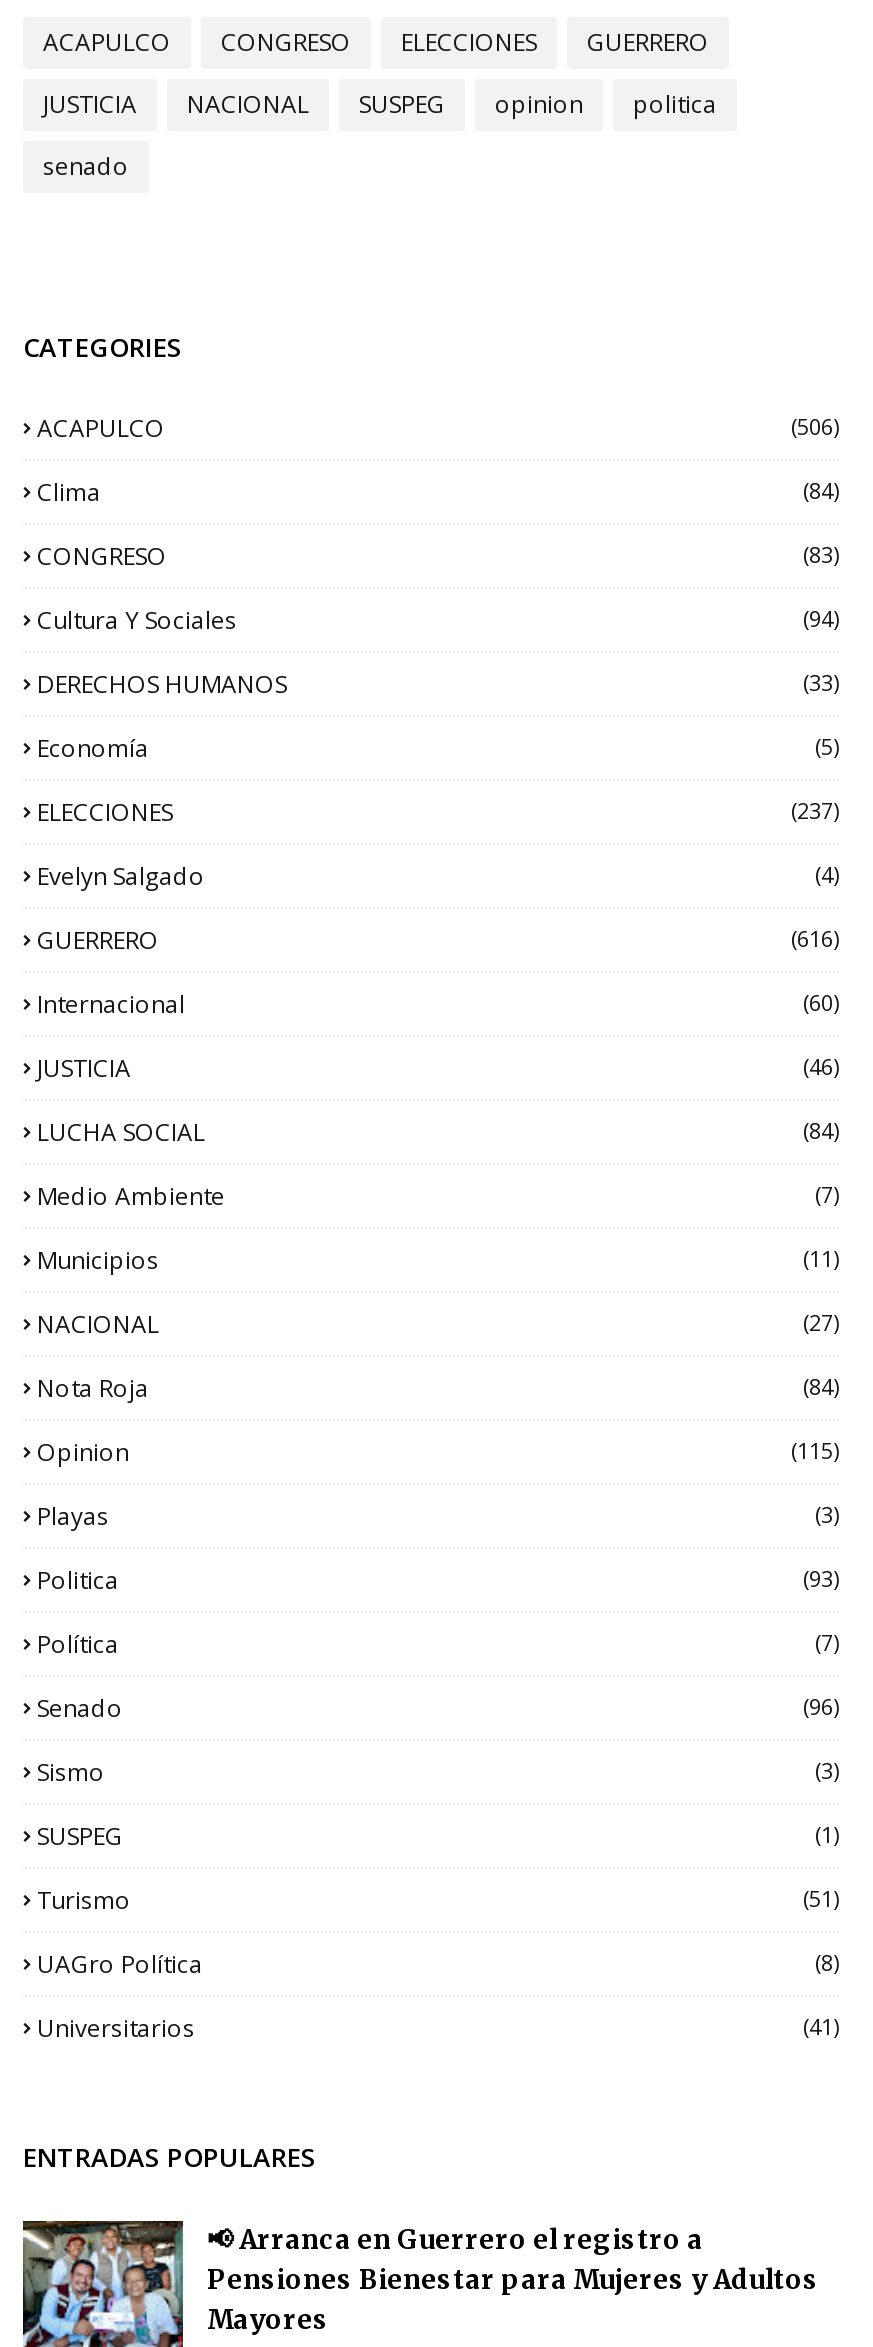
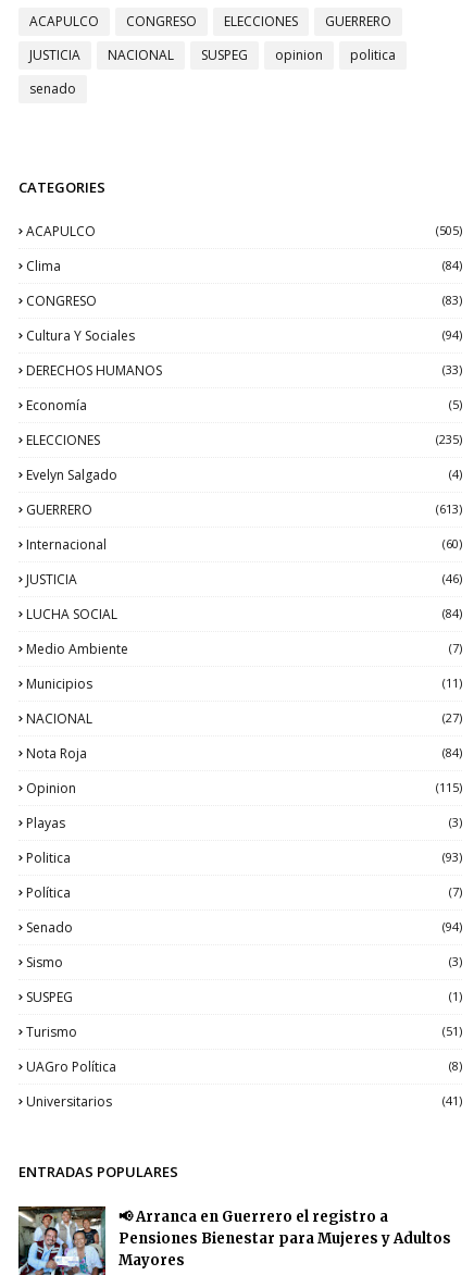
- (506)
+ (505)

- (237)
+ (235)

- (616)
+ (613)

- (96)
+ (94)
